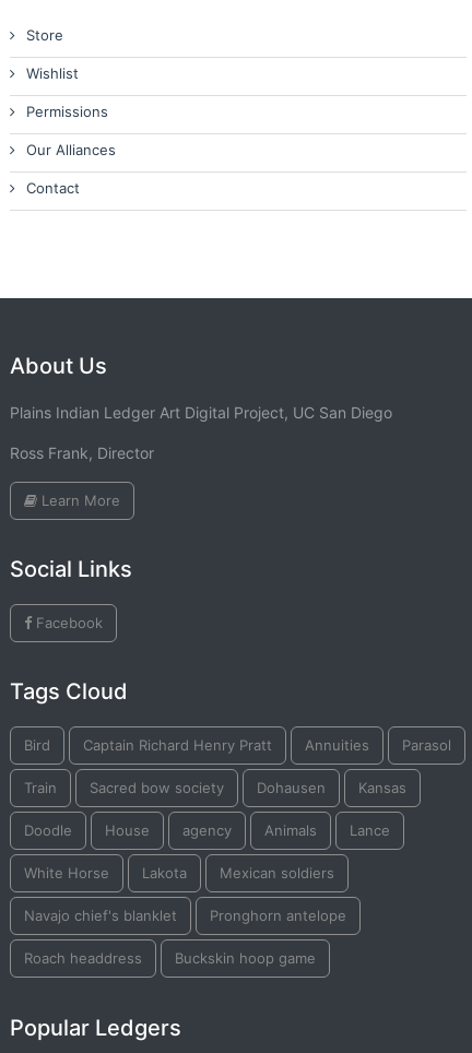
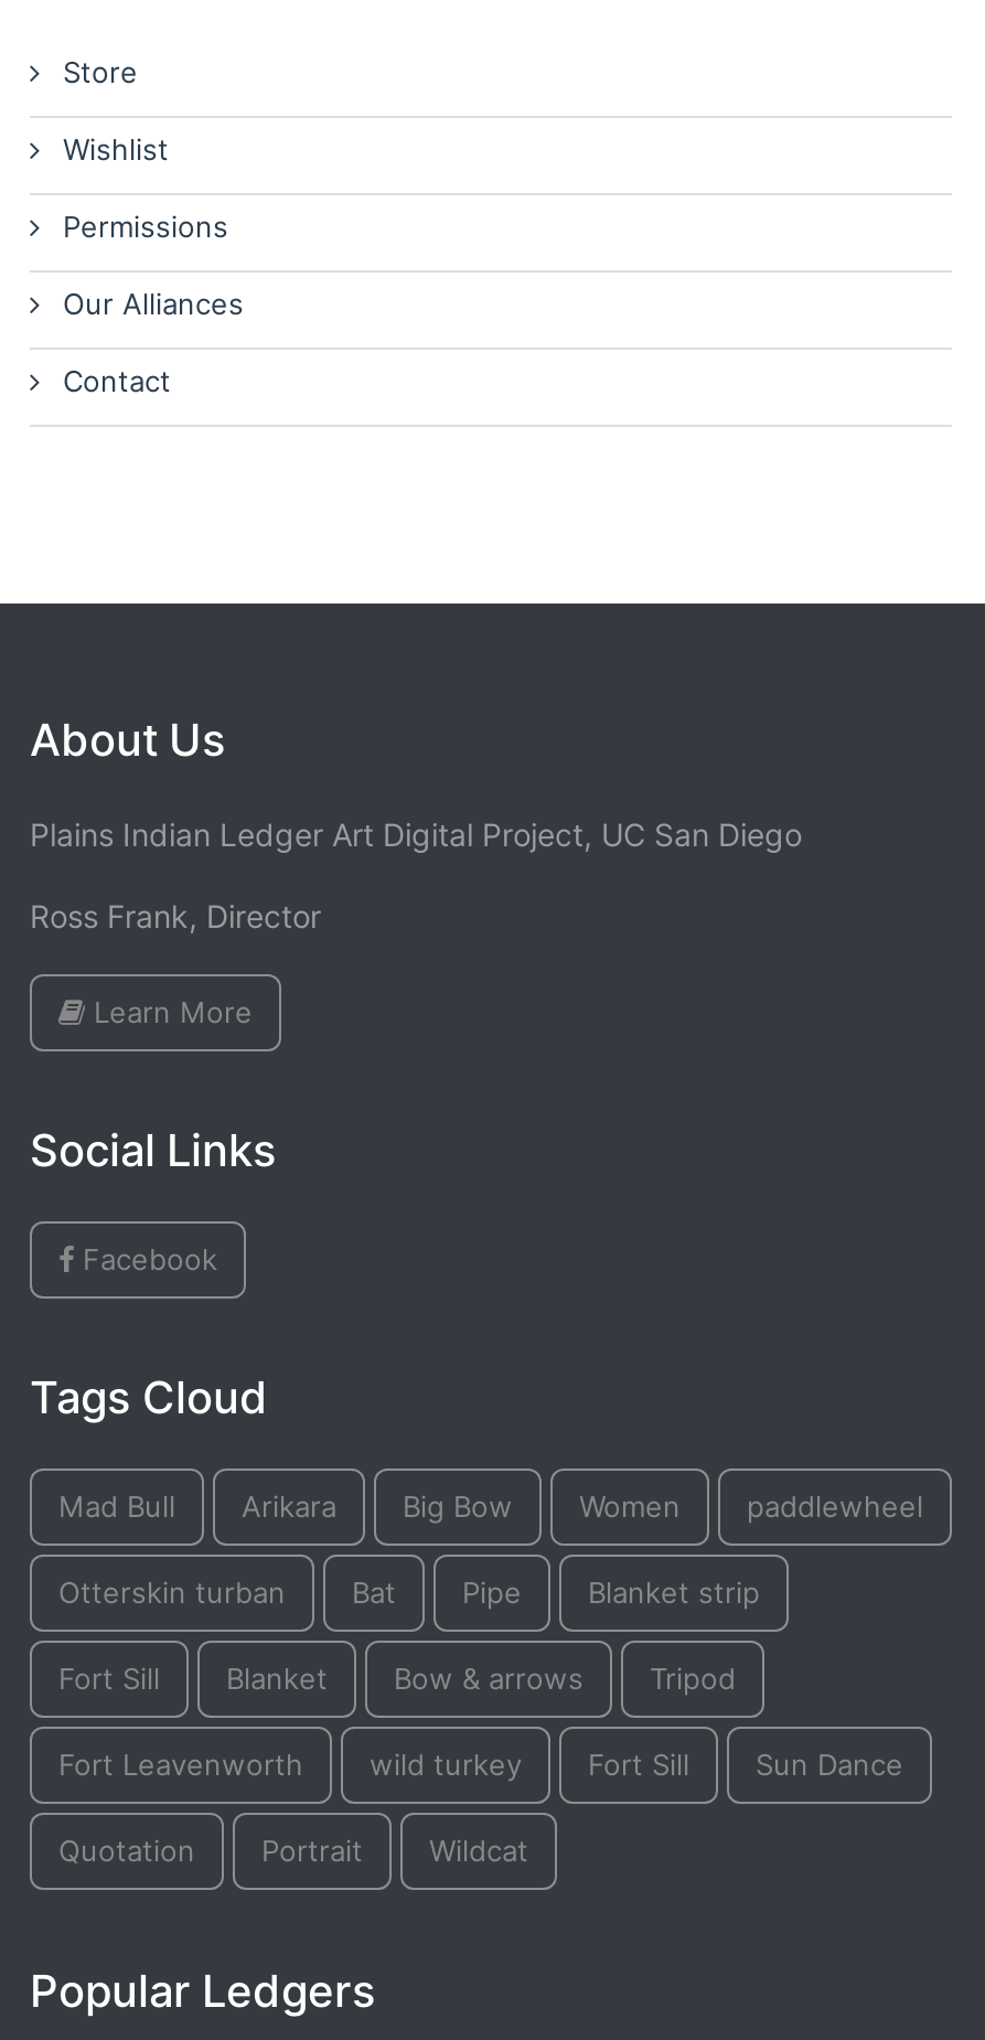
- Bird
- Captain Richard Henry Pratt
- Annuities
- Parasol
- Train
- Sacred bow society
- Dohausen
- Kansas
- Doodle
- House
- agency
- Animals
- Lance
- White Horse
- Lakota
- Mexican soldiers
- Navajo chief's blanklet
- Pronghorn antelope
- Roach headdress
- Buckskin hoop game
+ Mad Bull
+ Arikara
+ Big Bow
+ Women
+ paddlewheel
+ Otterskin turban
+ Bat
+ Pipe
+ Blanket strip
+ Fort Sill
+ Blanket
+ Bow & arrows
+ Tripod
+ Fort Leavenworth
+ wild turkey
+ Fort Sill
+ Sun Dance
+ Quotation
+ Portrait
+ Wildcat
